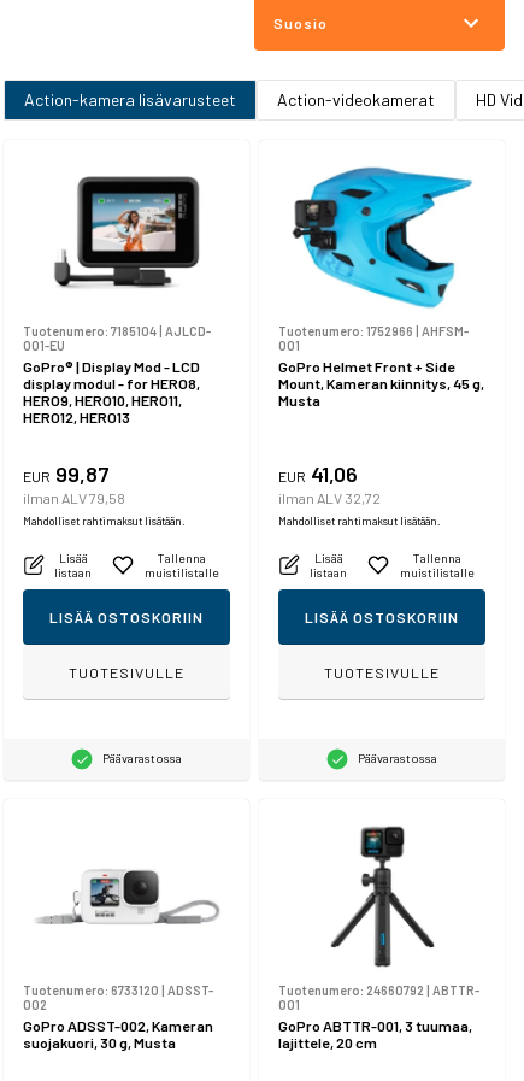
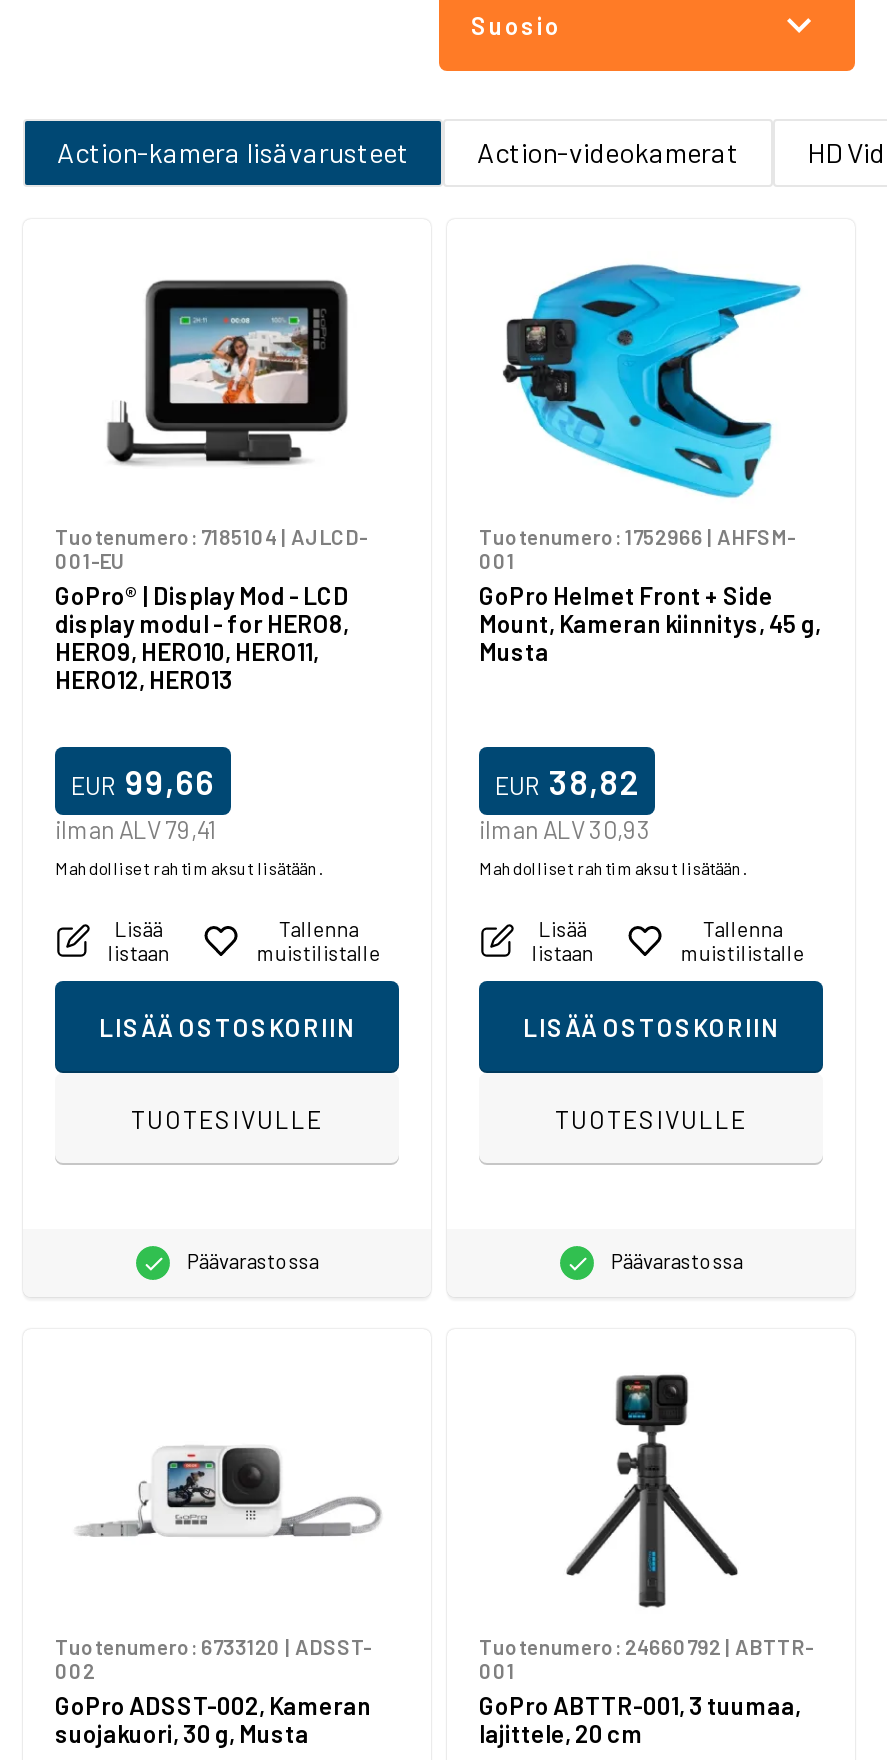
- EUR 99,87
+ EUR 99,66

- EUR 41,06
+ EUR 38,82

- ilman ALV 79,58
+ ilman ALV 79,41

- ilman ALV 32,72
+ ilman ALV 30,93
